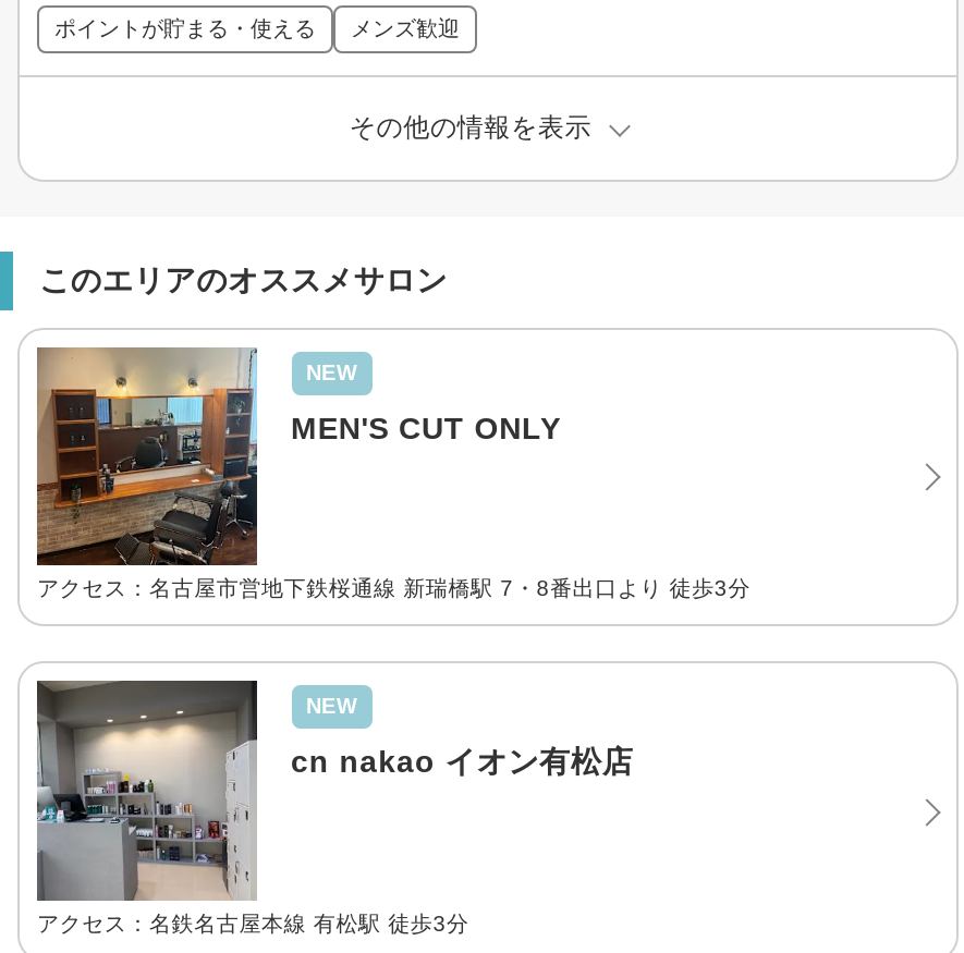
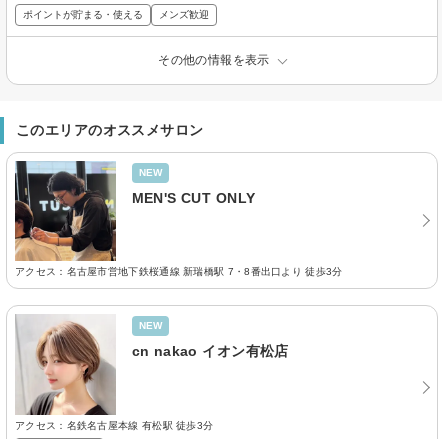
- [image]
+ [image]

- [image]
+ [image]
